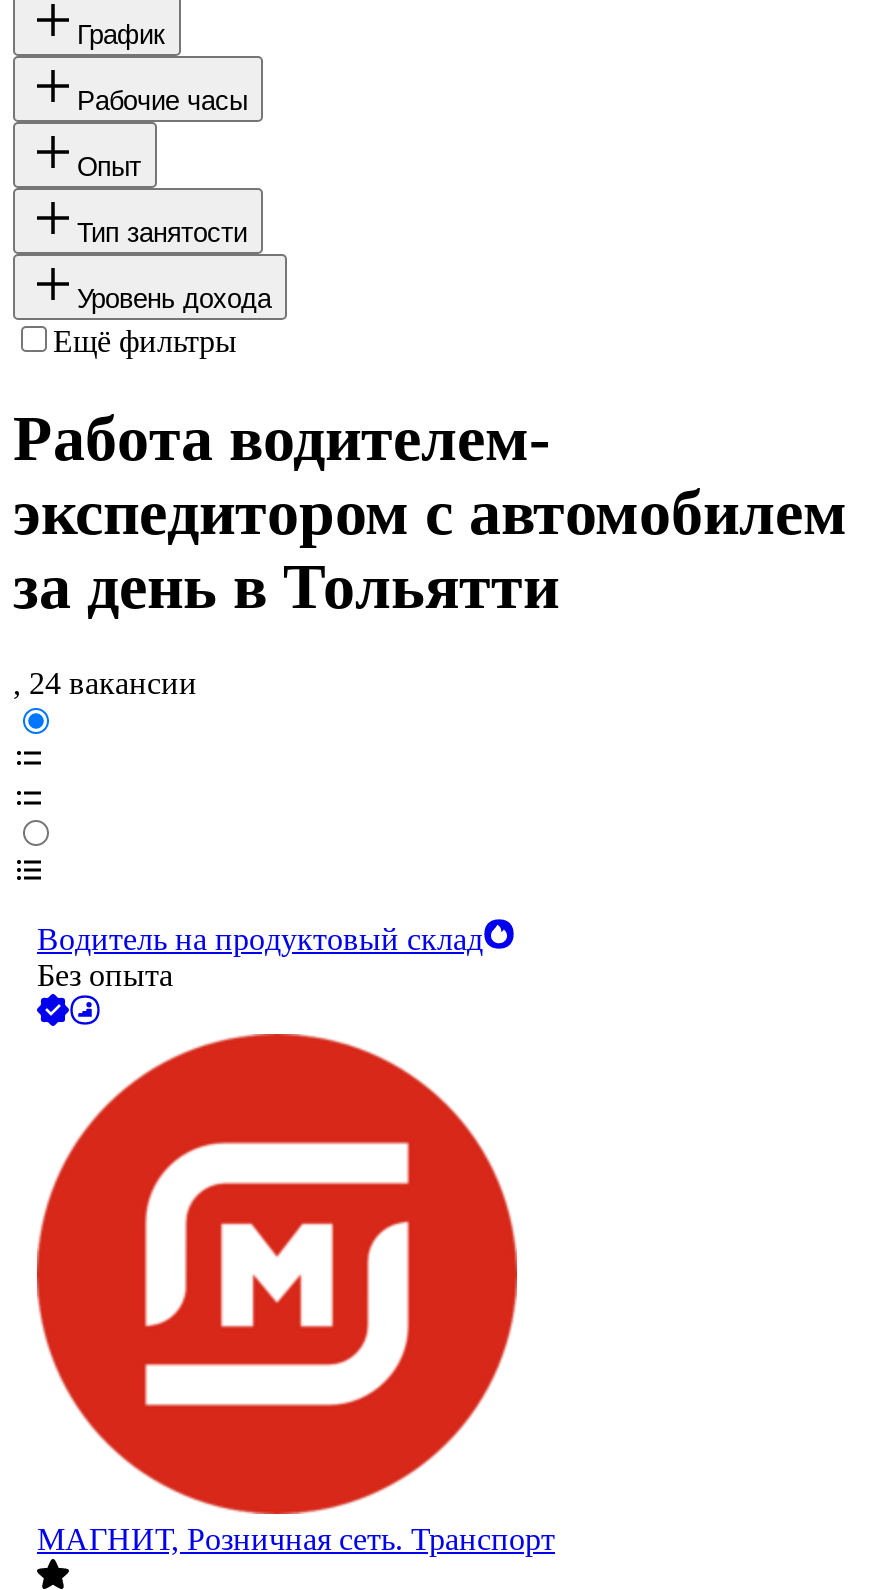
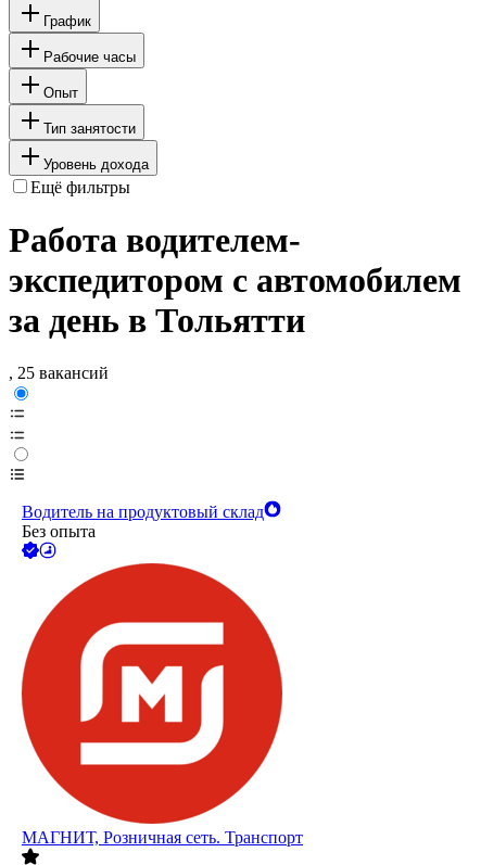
- , 24 вакансии
+ , 25 вакансий
